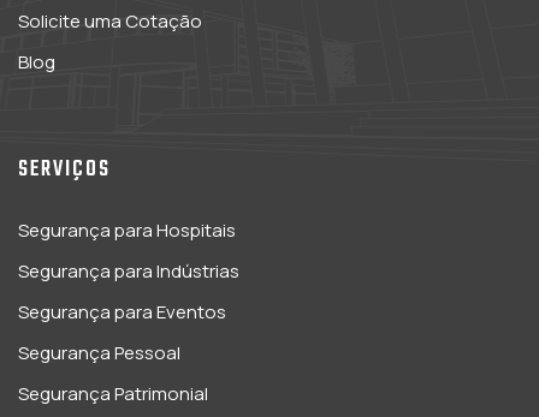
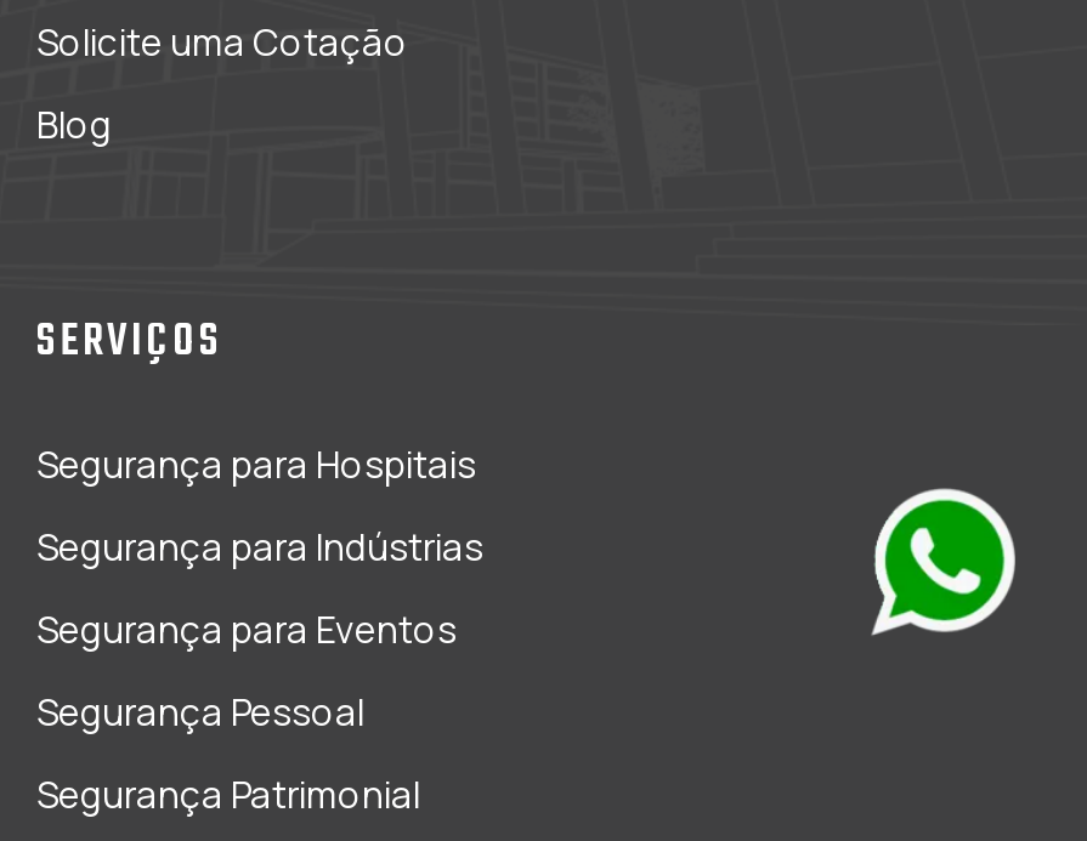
+ [image]
